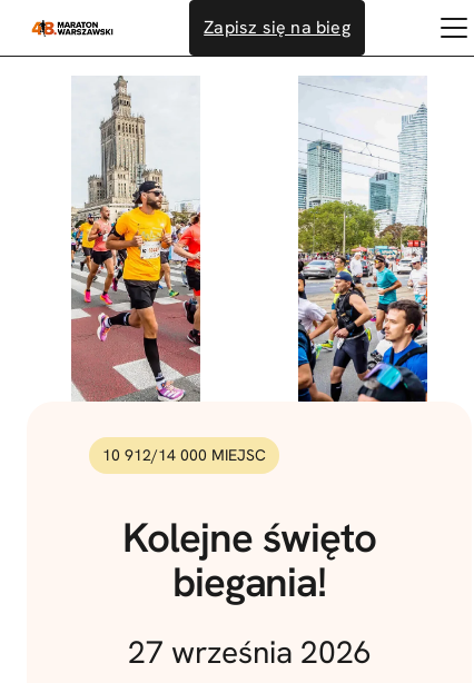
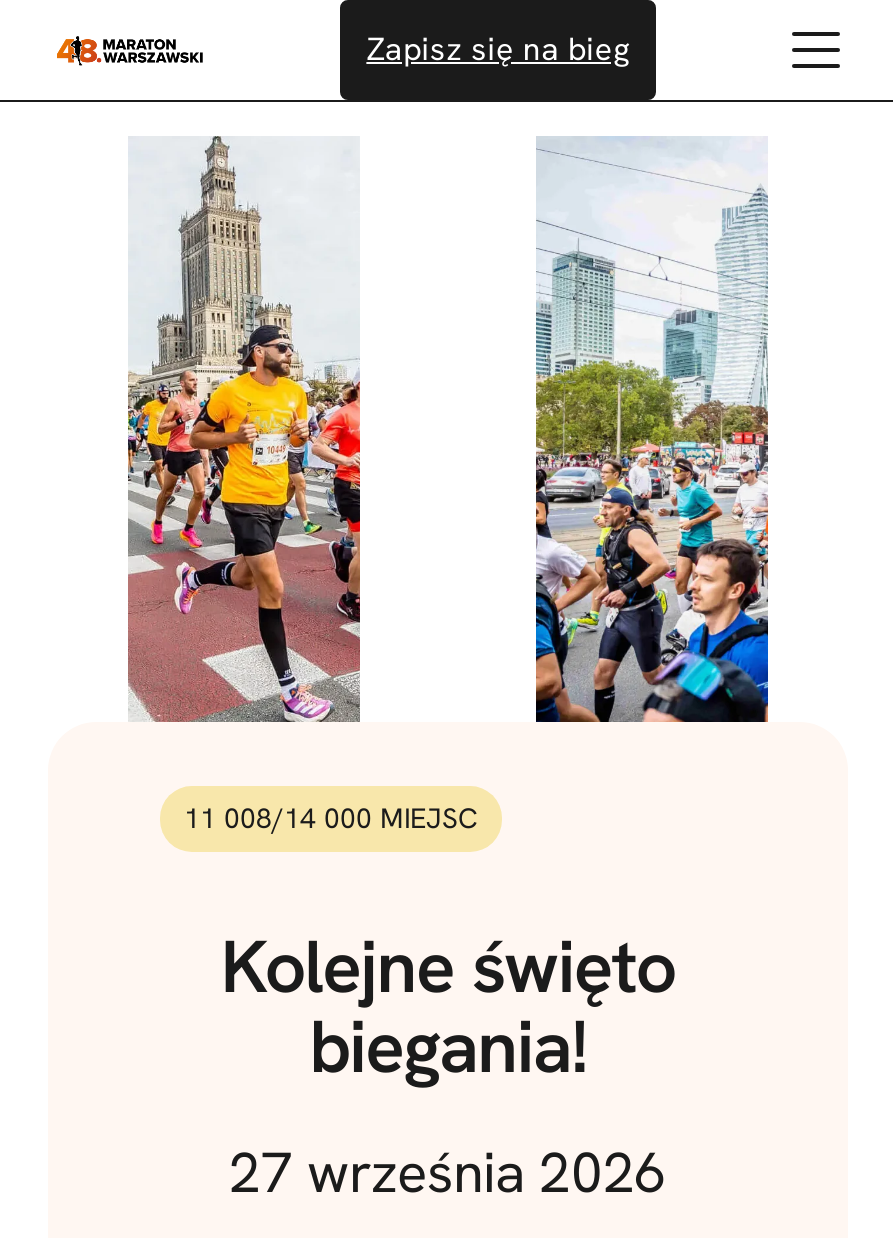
- 10 912/14 000 MIEJSC
+ 11 008/14 000 MIEJSC
